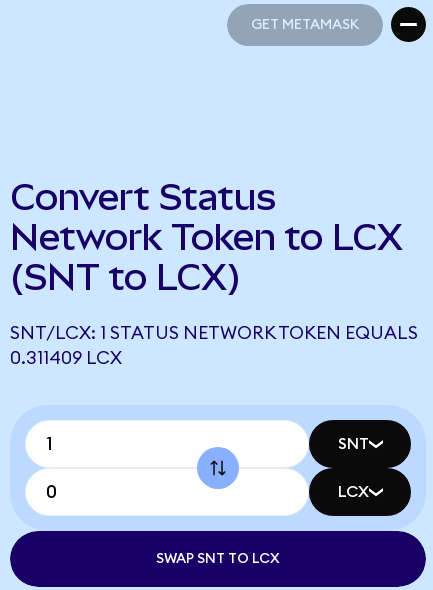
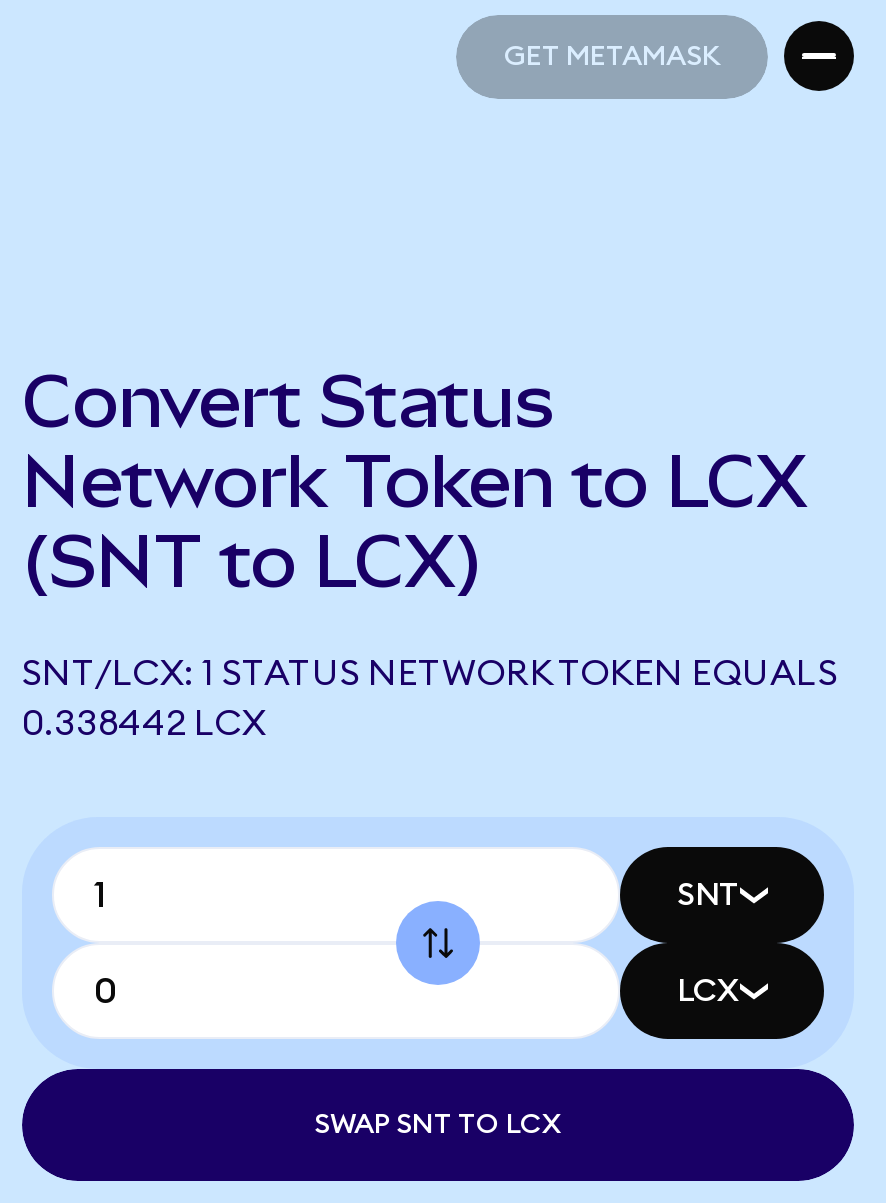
- 0.311409 LCX
+ 0.338442 LCX
